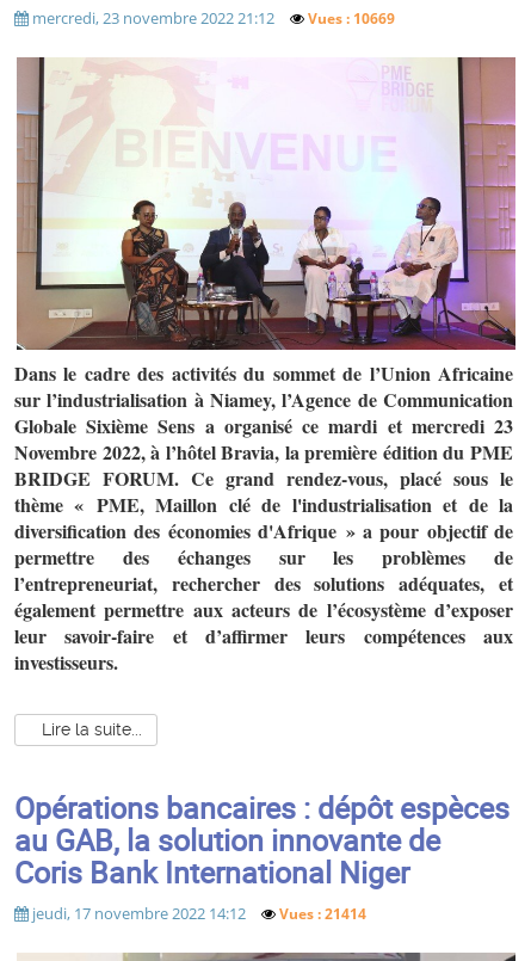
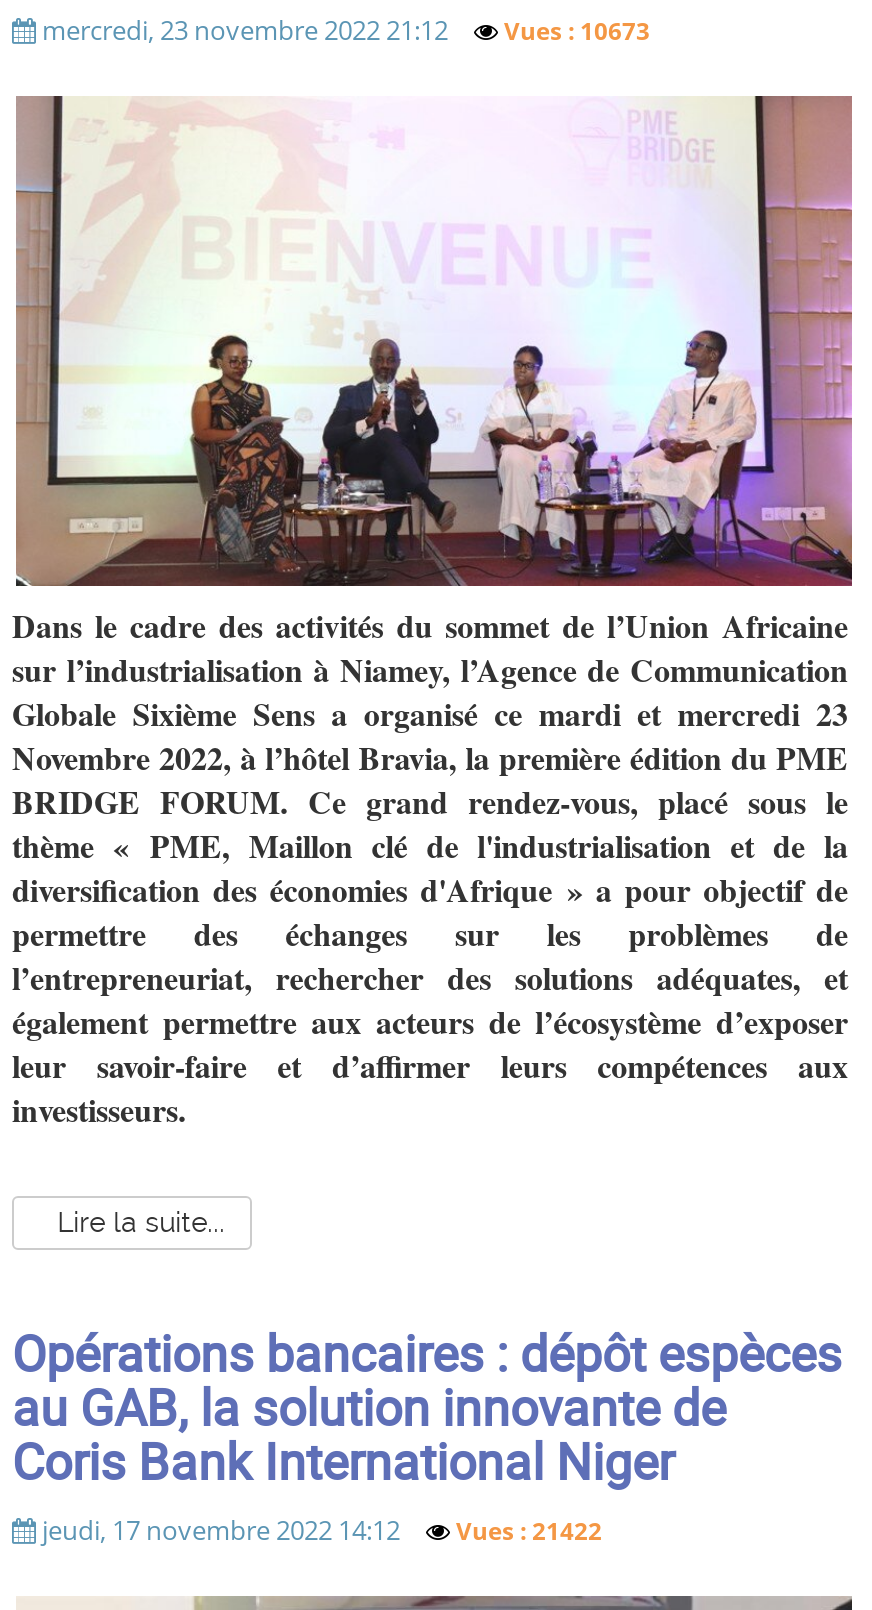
- mercredi, 23 novembre 2022 21:12 Vues : 10669
+ mercredi, 23 novembre 2022 21:12 Vues : 10673

- jeudi, 17 novembre 2022 14:12 Vues : 21414
+ jeudi, 17 novembre 2022 14:12 Vues : 21422
